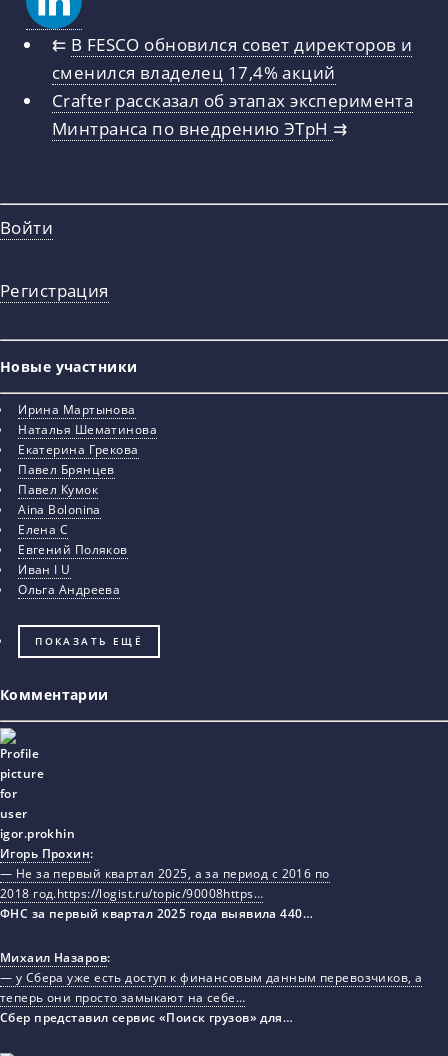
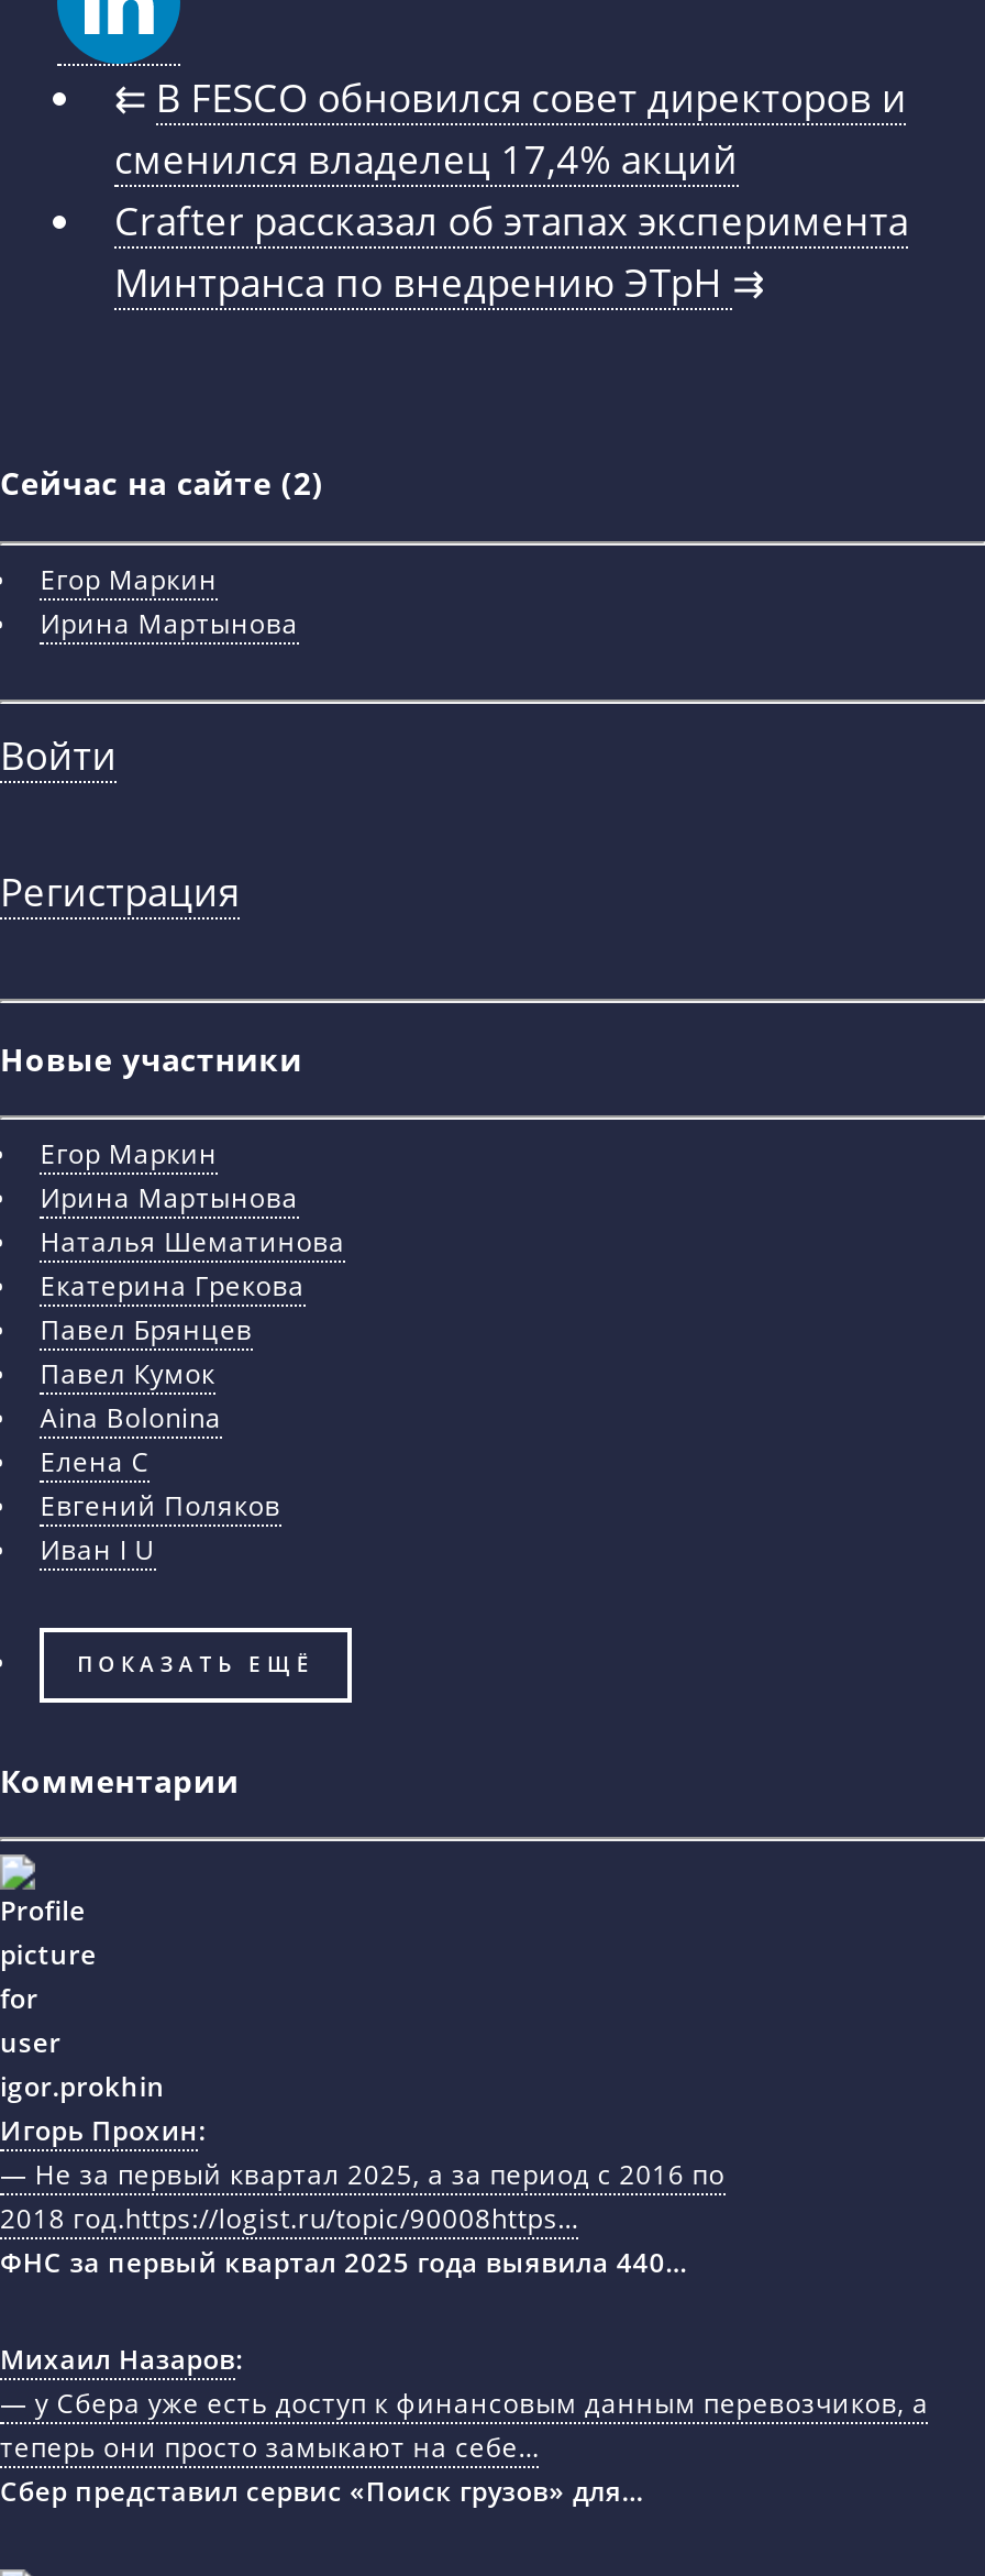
+ Сейчас на сайте (2)
+ Егор Маркин
+ Ирина Мартынова

+ Егор Маркин

moved down: Ирина Мартынова | Наталья Шематинова | Екатерина Грекова | Павел Брянцев | Павел Кумок | Aina Bolonina | Елена С | Евгений Поляков

- Ольга Андреева
